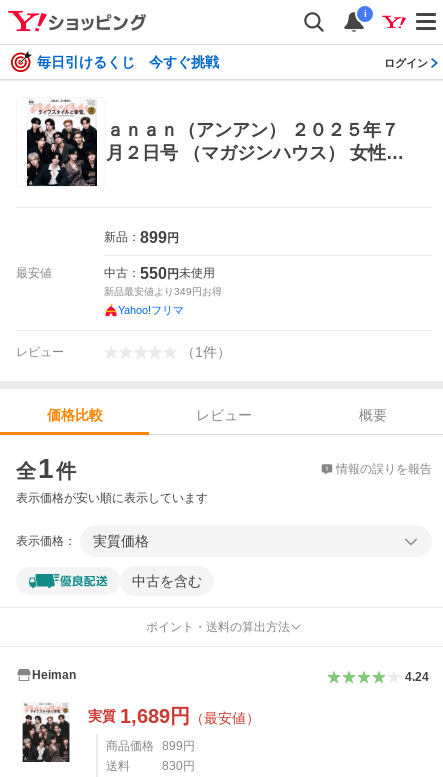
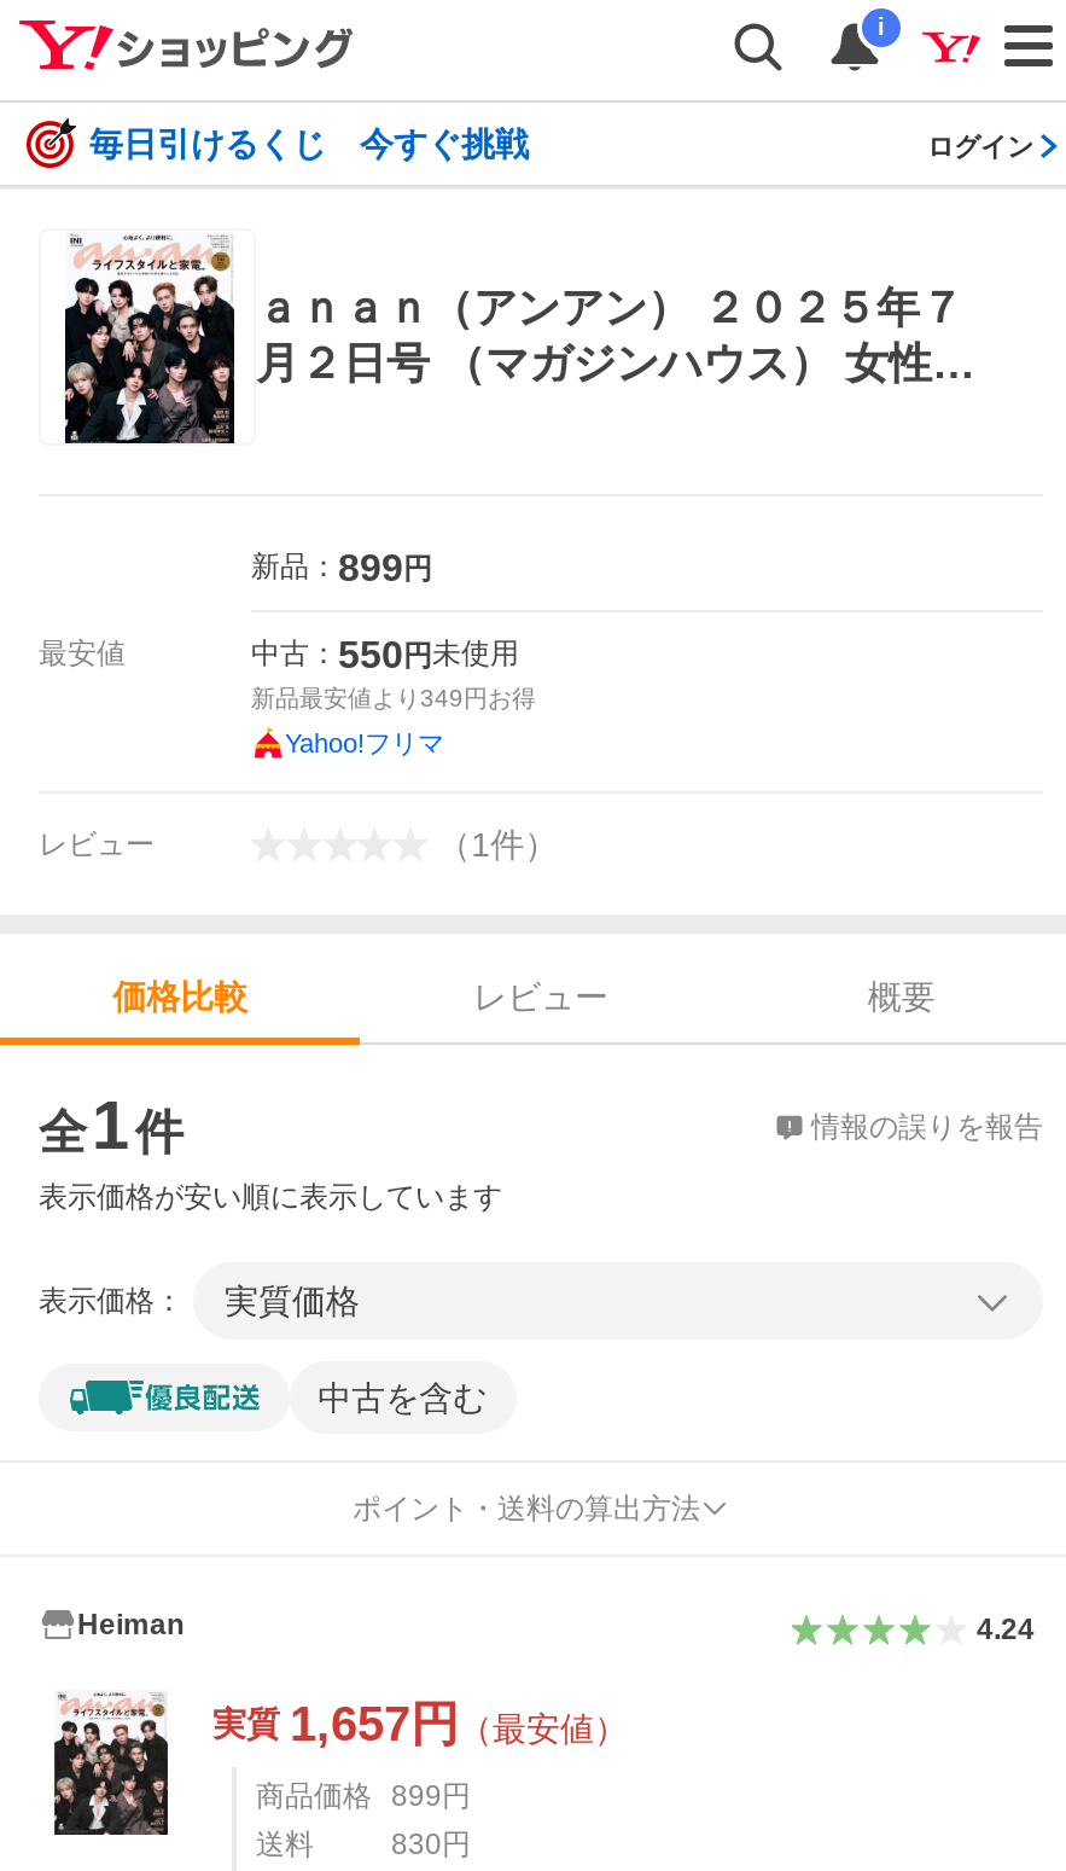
- 実質1,689円（最安値）
+ 実質1,657円（最安値）
